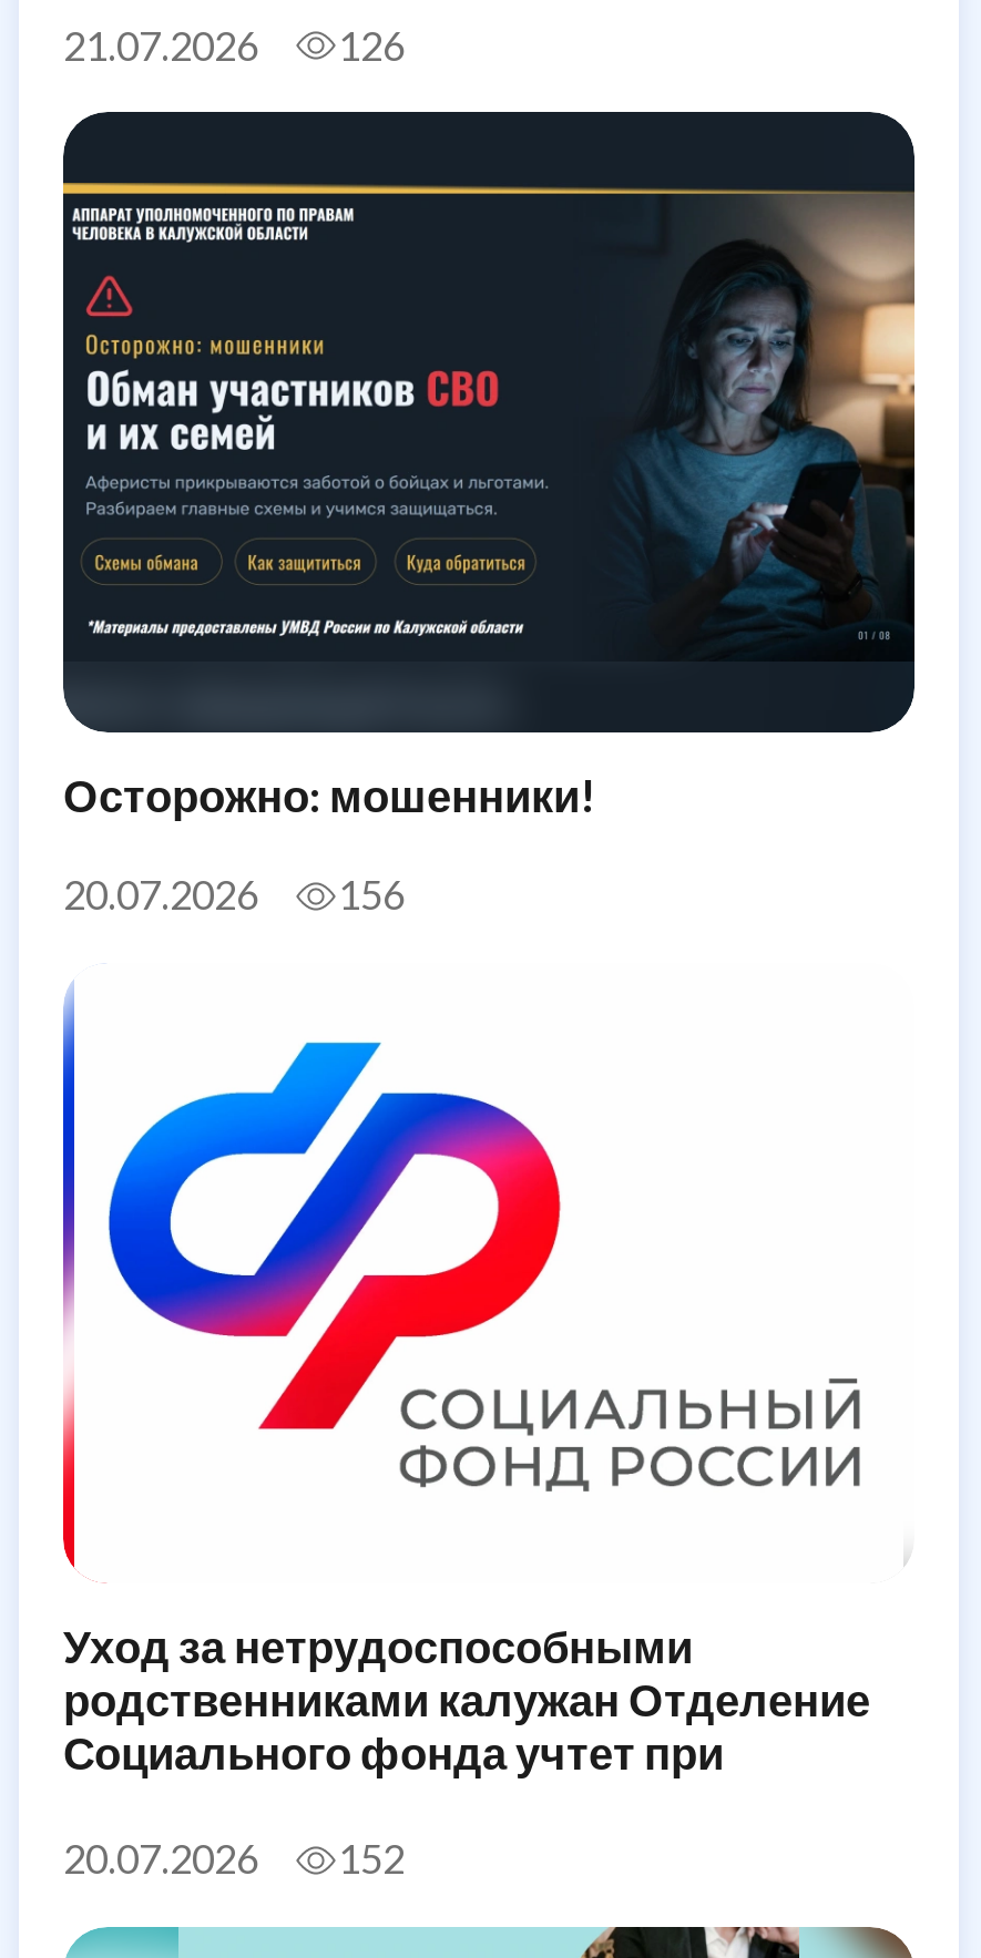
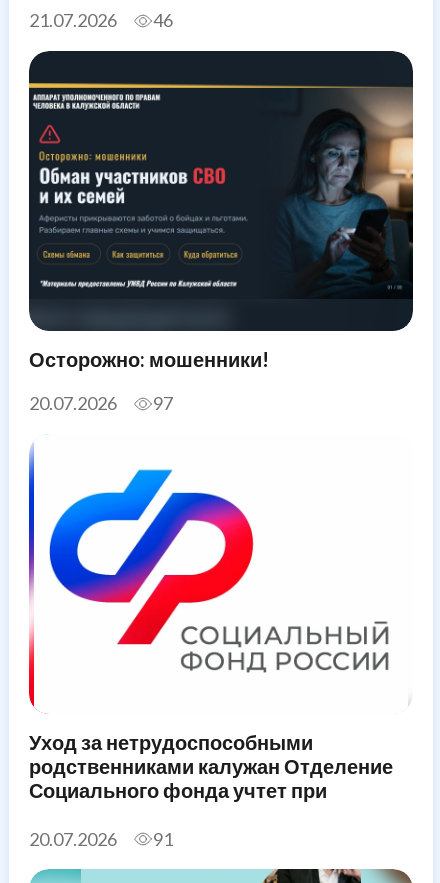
- 21.07.2026 126
+ 21.07.2026 46

- 20.07.2026 156
+ 20.07.2026 97

- 20.07.2026 152
+ 20.07.2026 91
